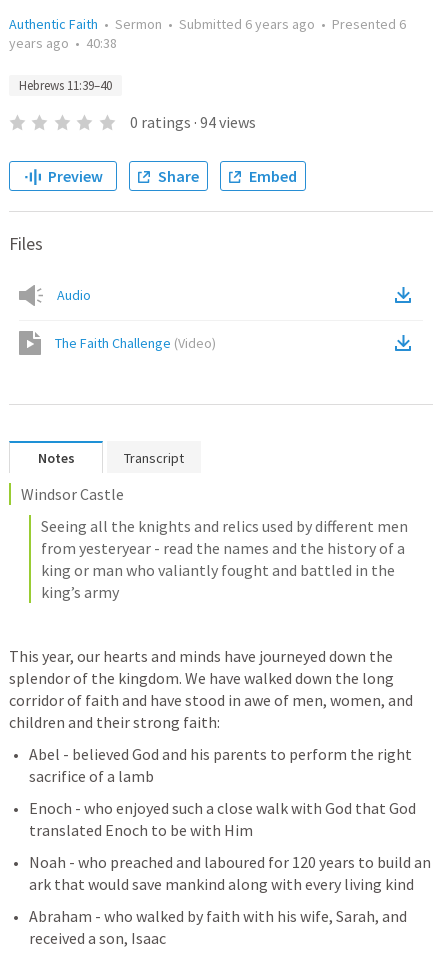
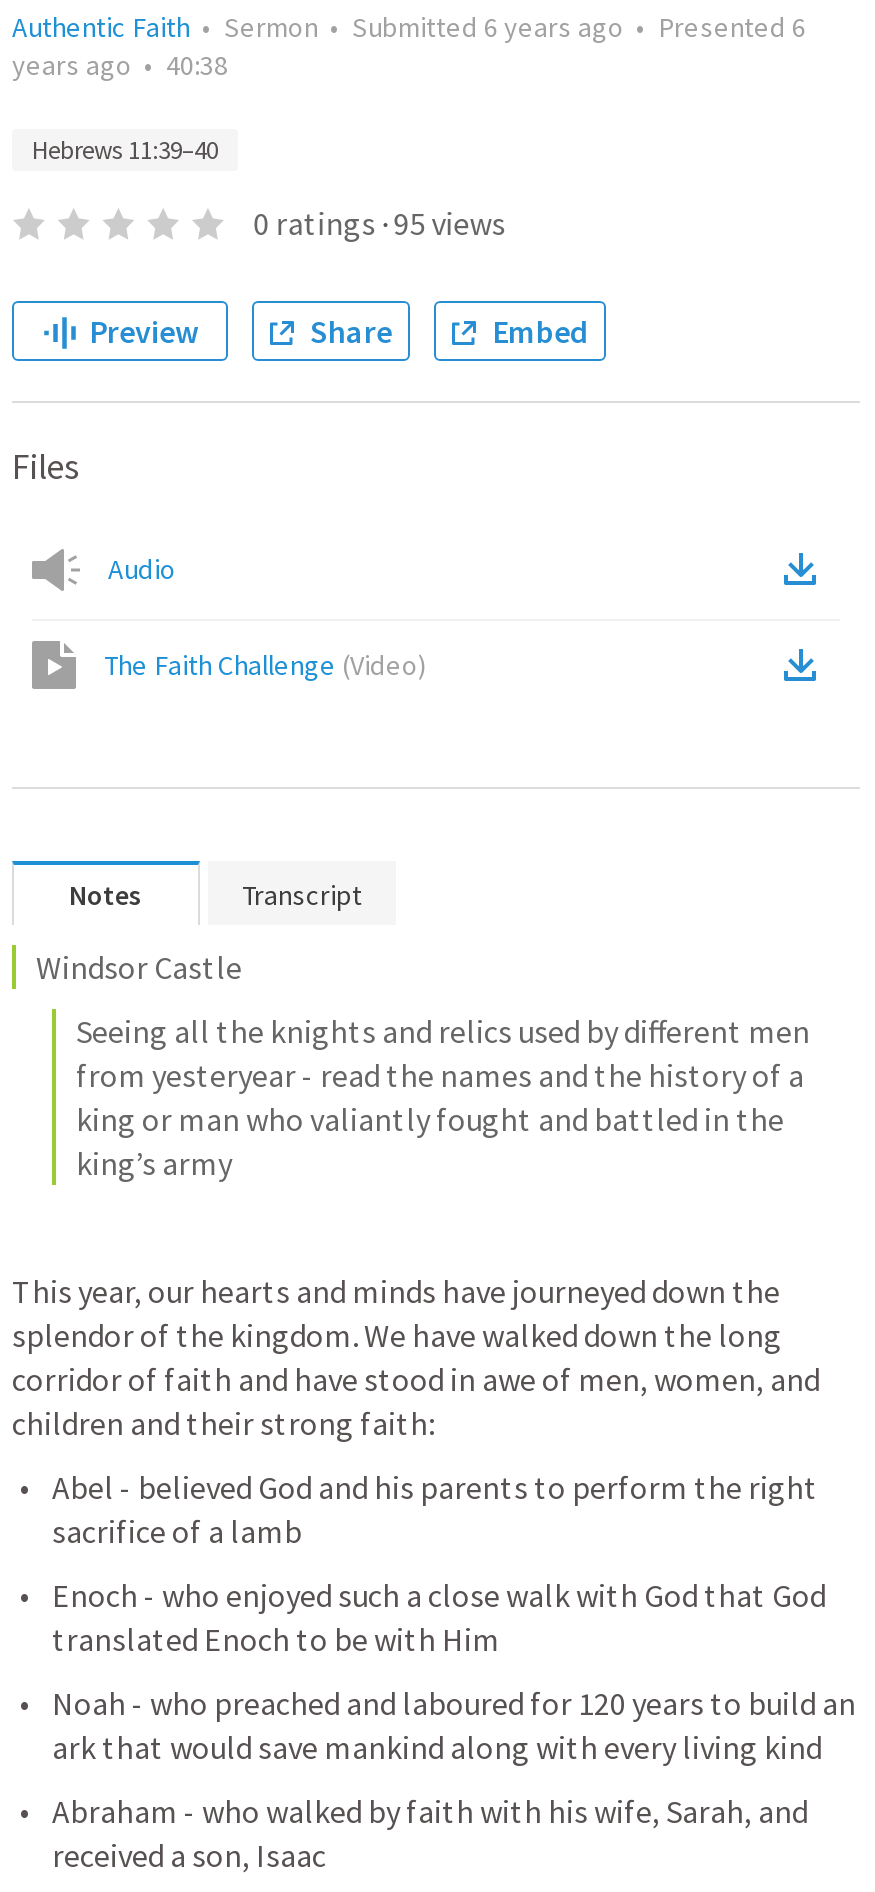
- 0 ratings · 94 views
+ 0 ratings · 95 views
